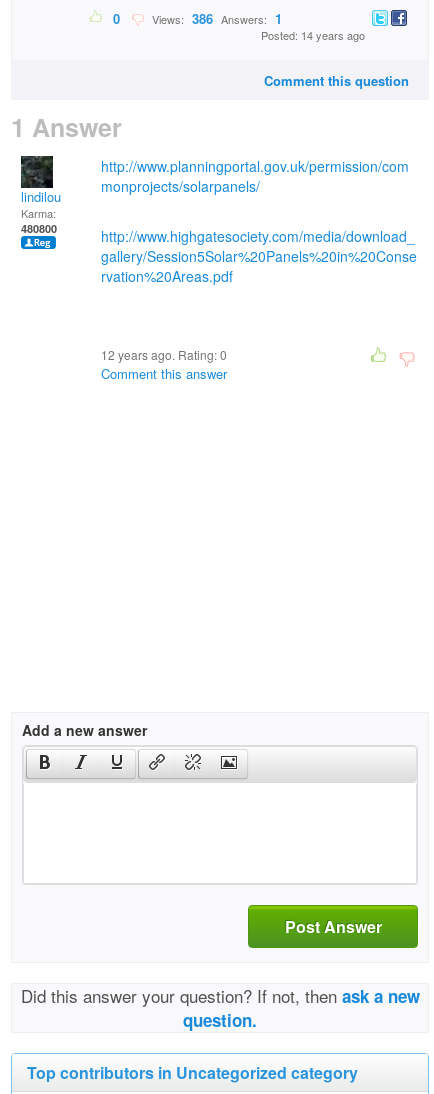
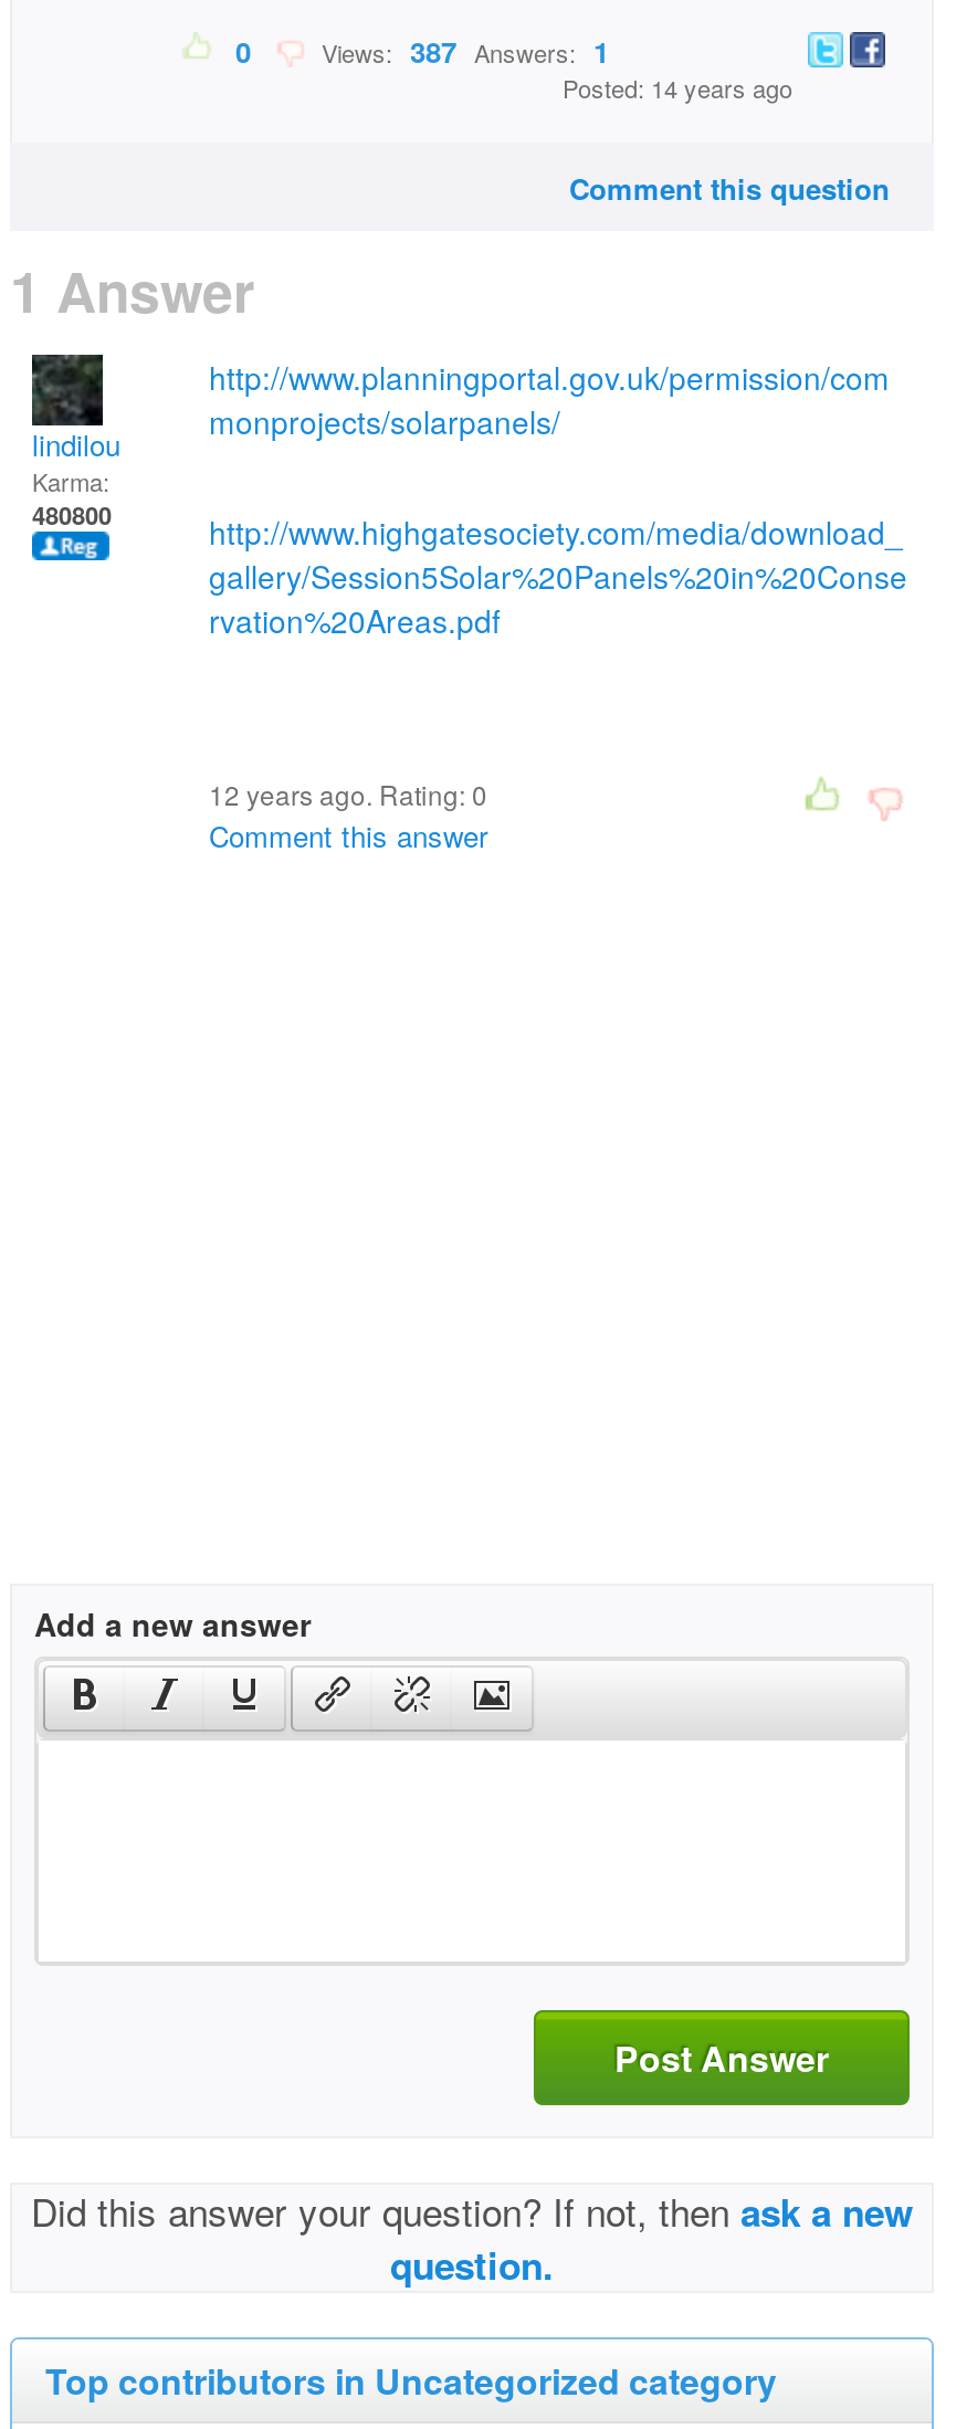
- Views: 386 Answers: 1
+ Views: 387 Answers: 1
